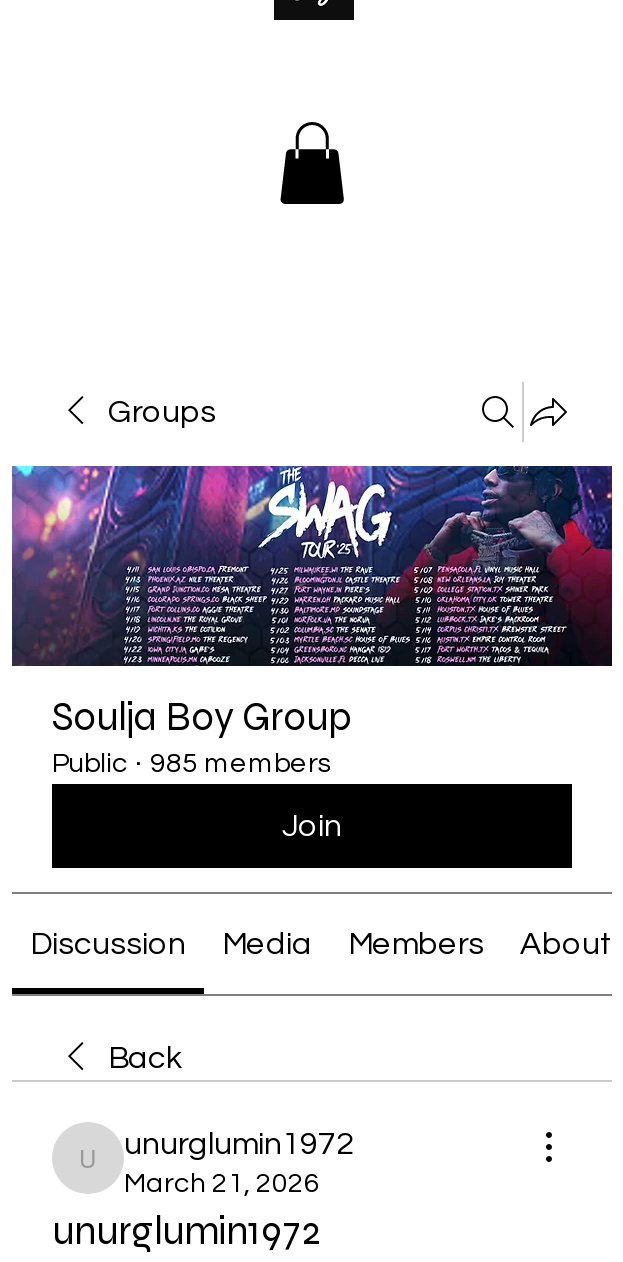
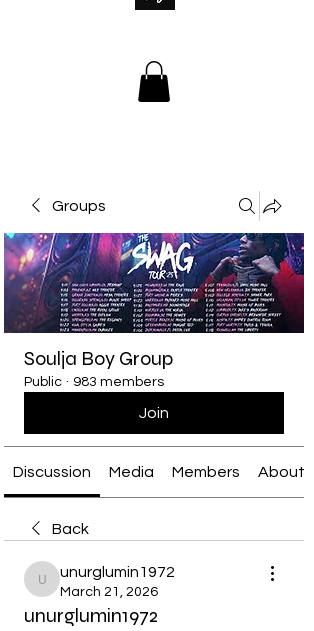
- Public · 985 members
+ Public · 983 members
